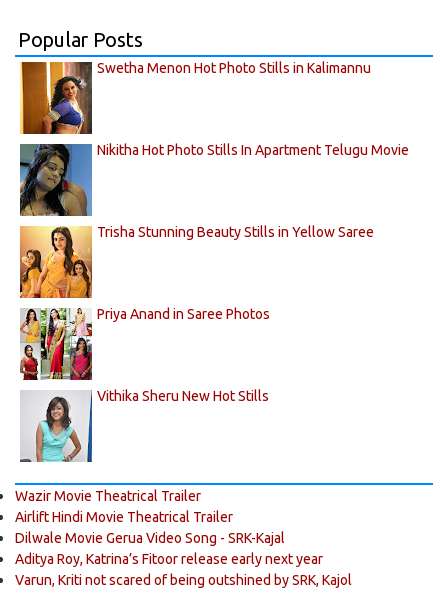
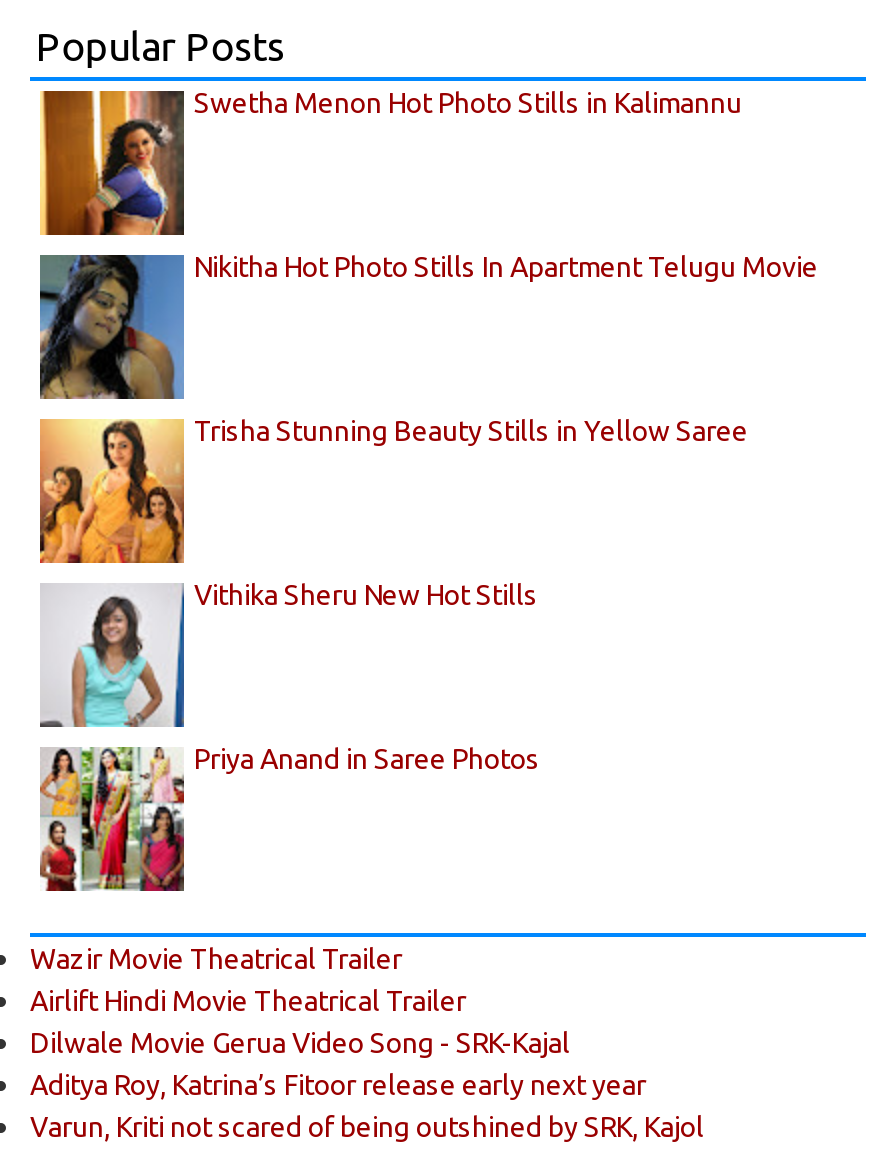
moved down: Priya Anand in Saree Photos

moved up: [image] | Vithika Sheru New Hot Stills
